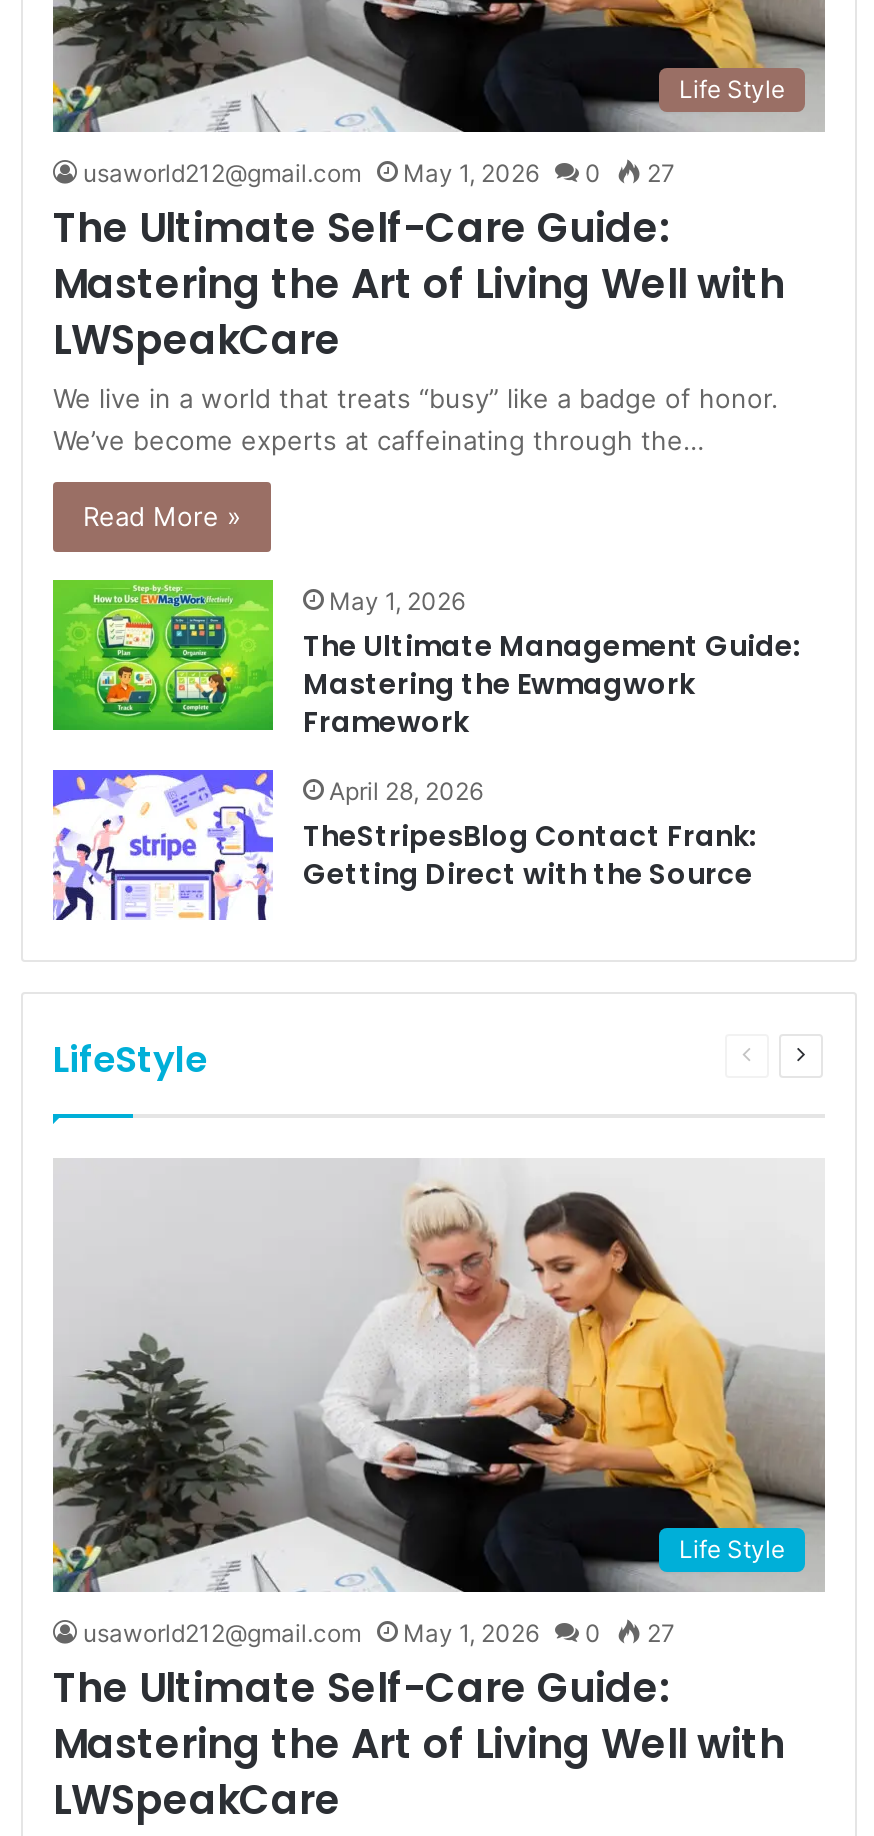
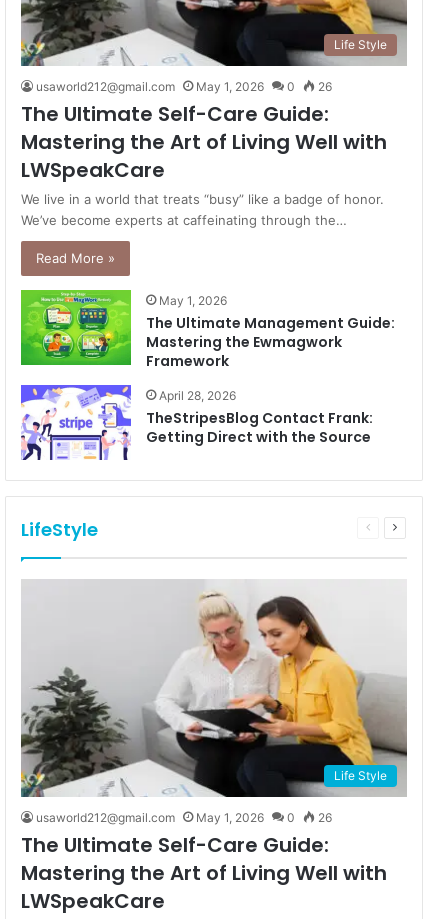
- usaworld212@gmail.com May 1, 2026 0 27
+ usaworld212@gmail.com May 1, 2026 0 26

- usaworld212@gmail.com May 1, 2026 0 27
+ usaworld212@gmail.com May 1, 2026 0 26
